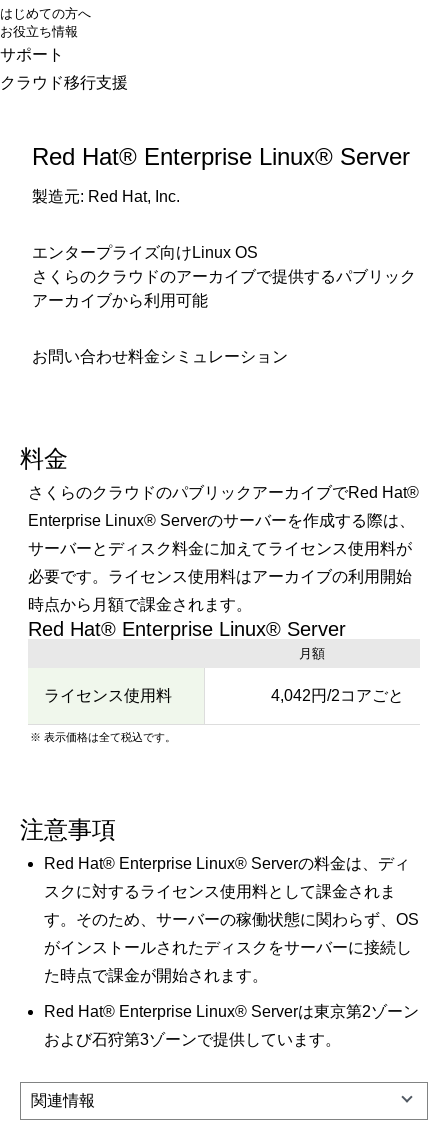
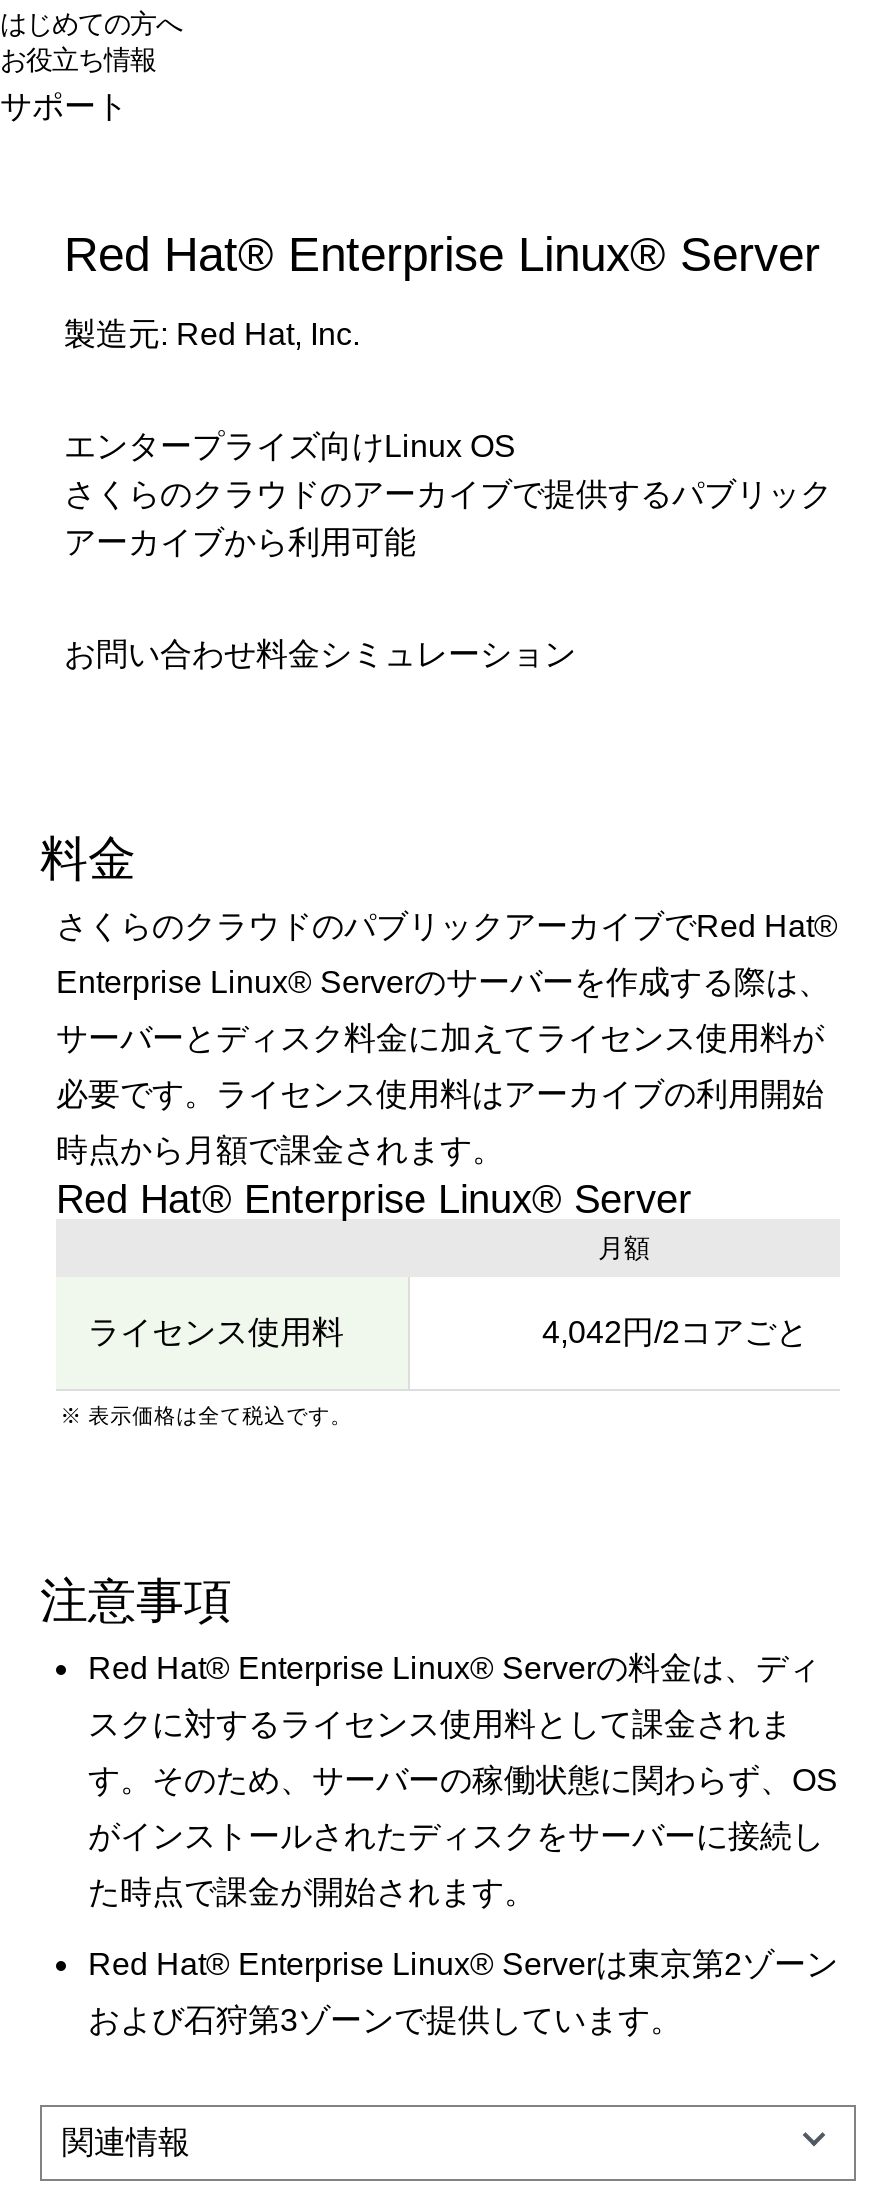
- クラウド移行支援
